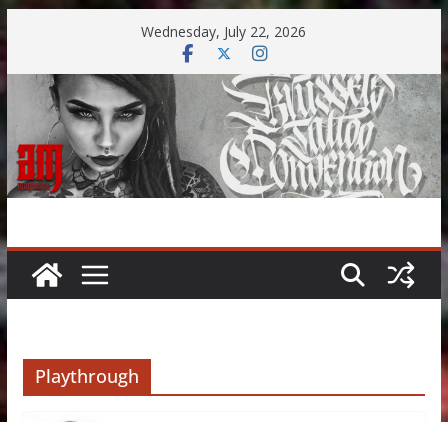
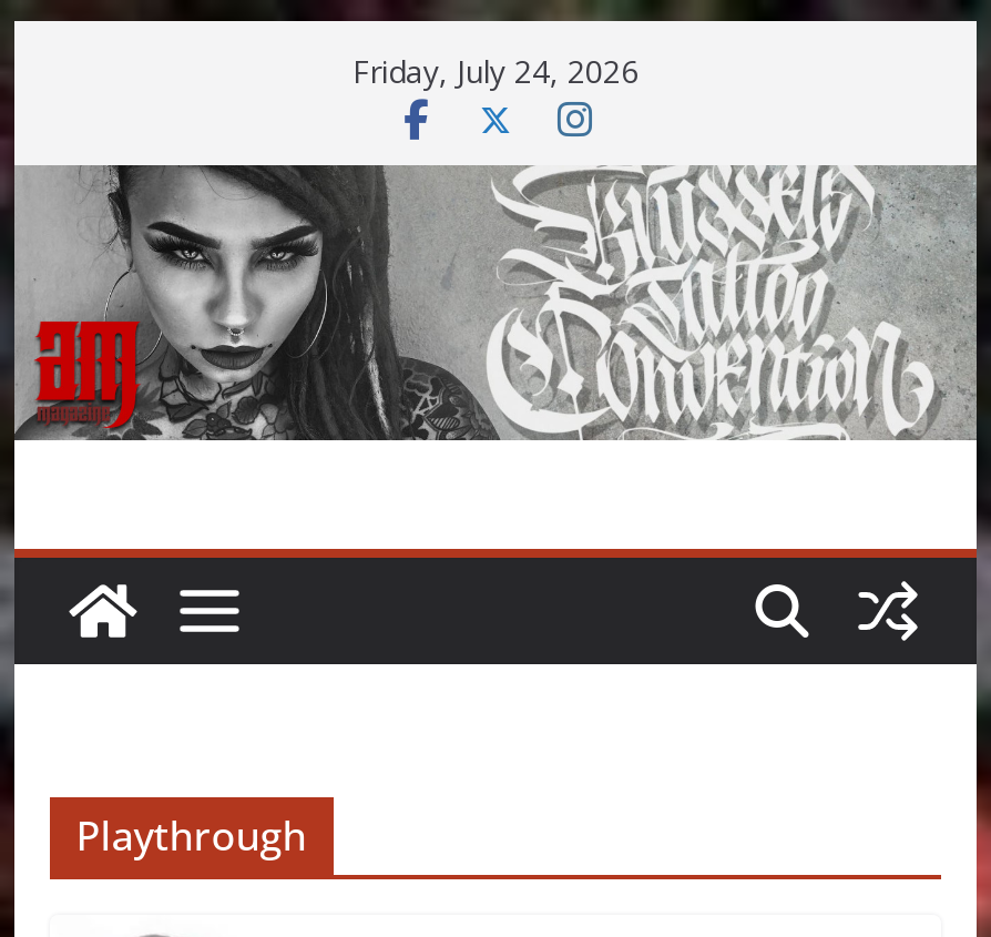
- Wednesday, July 22, 2026
+ Friday, July 24, 2026
